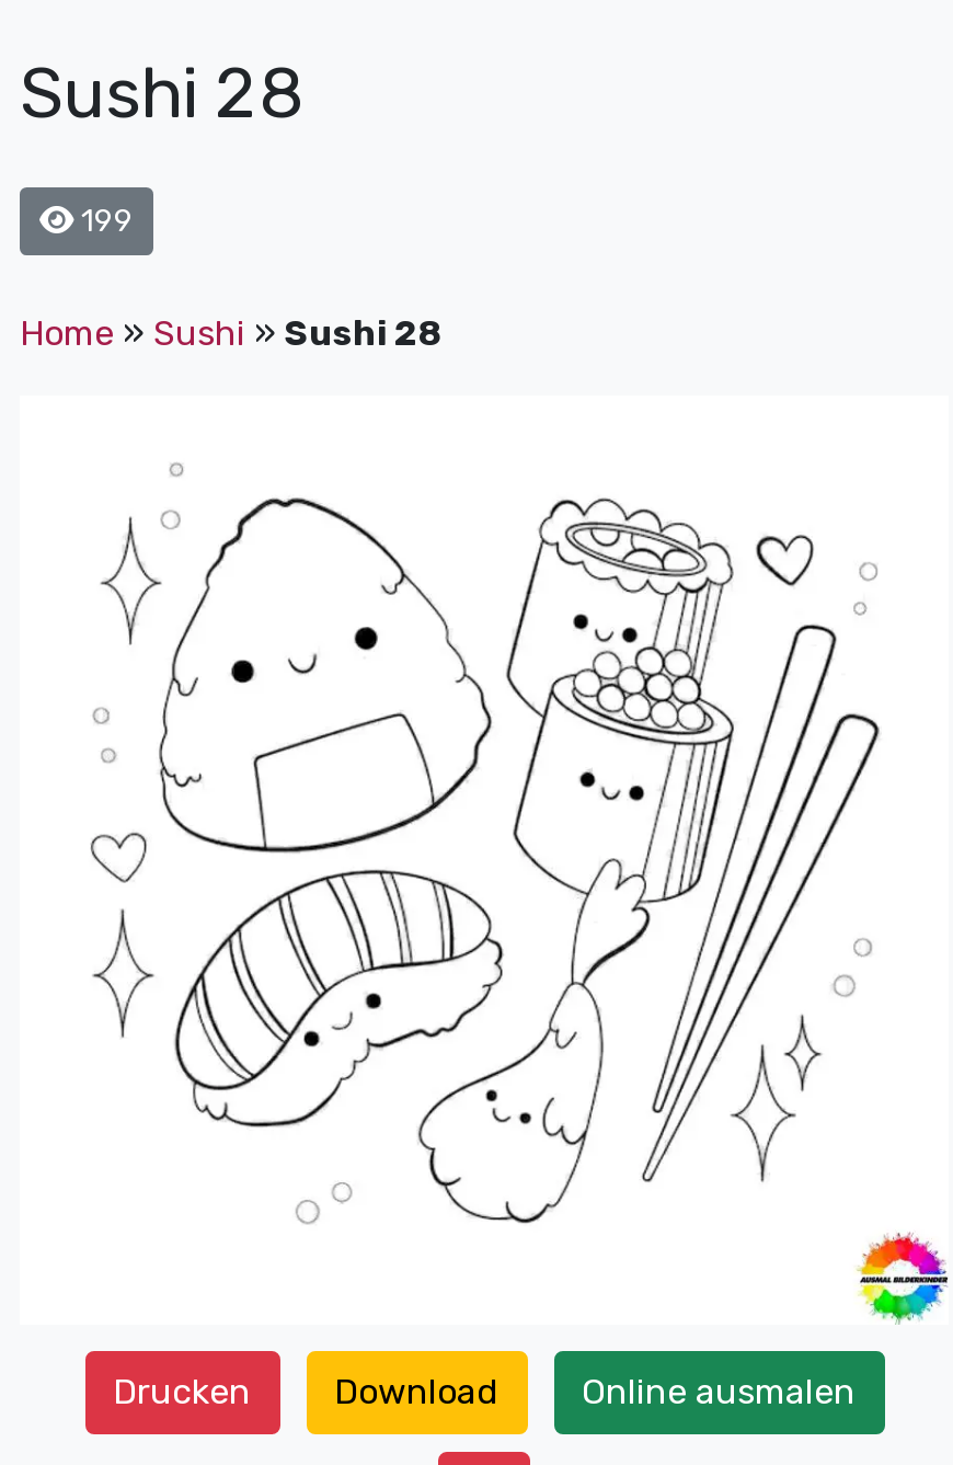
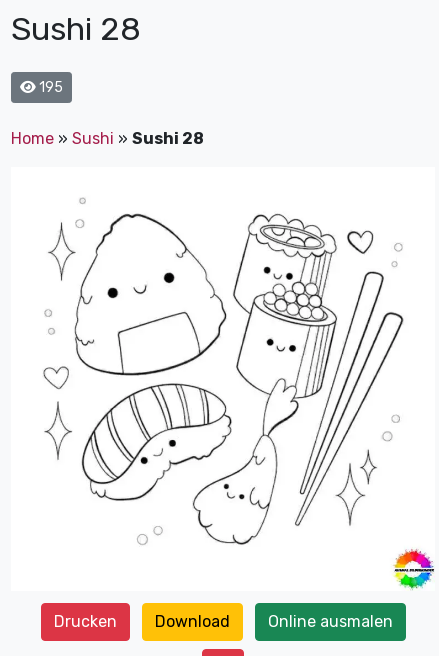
- 199
+ 195
